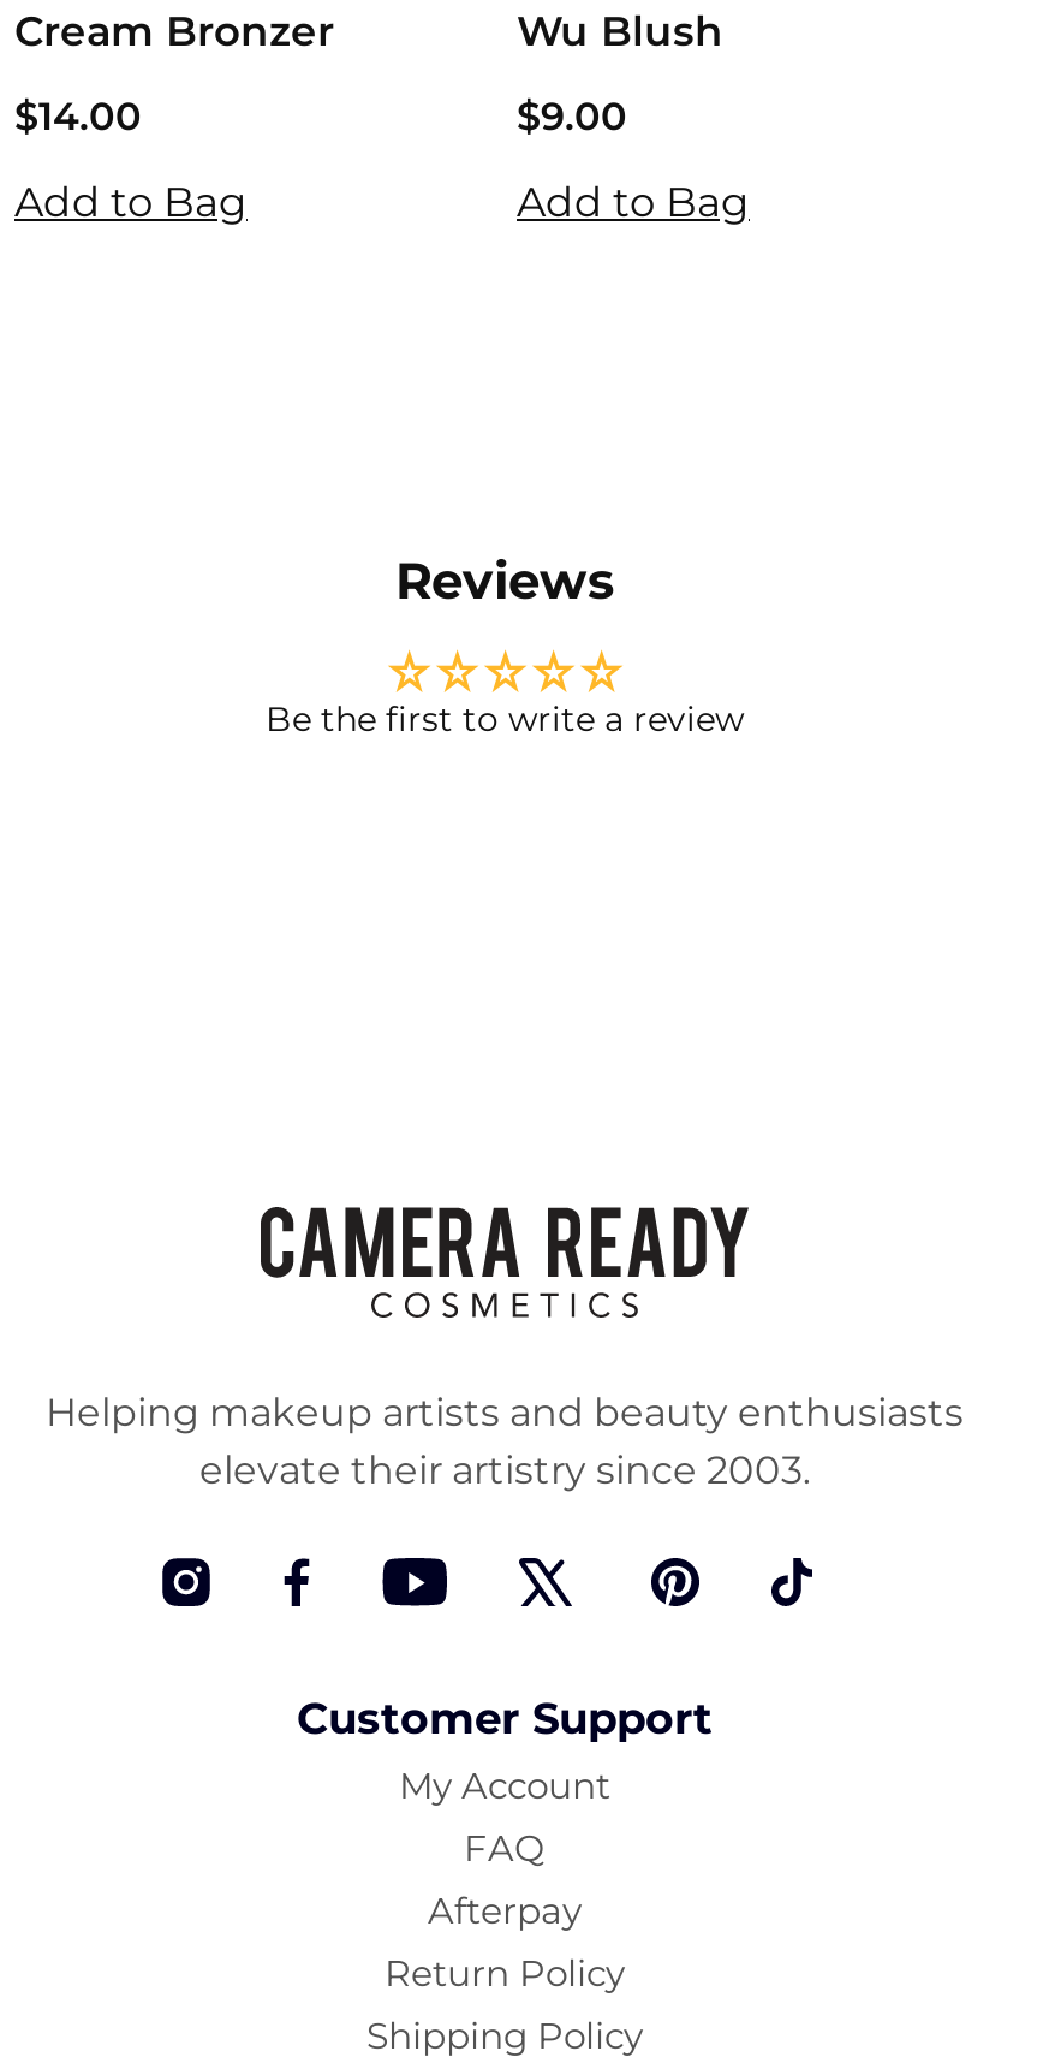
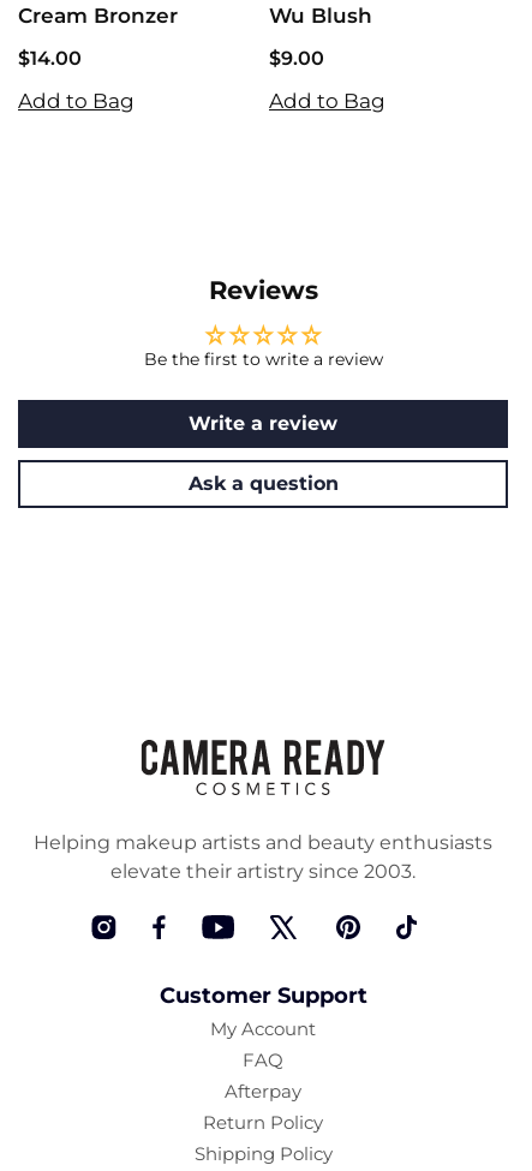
+ Write a review
+ Ask a question
